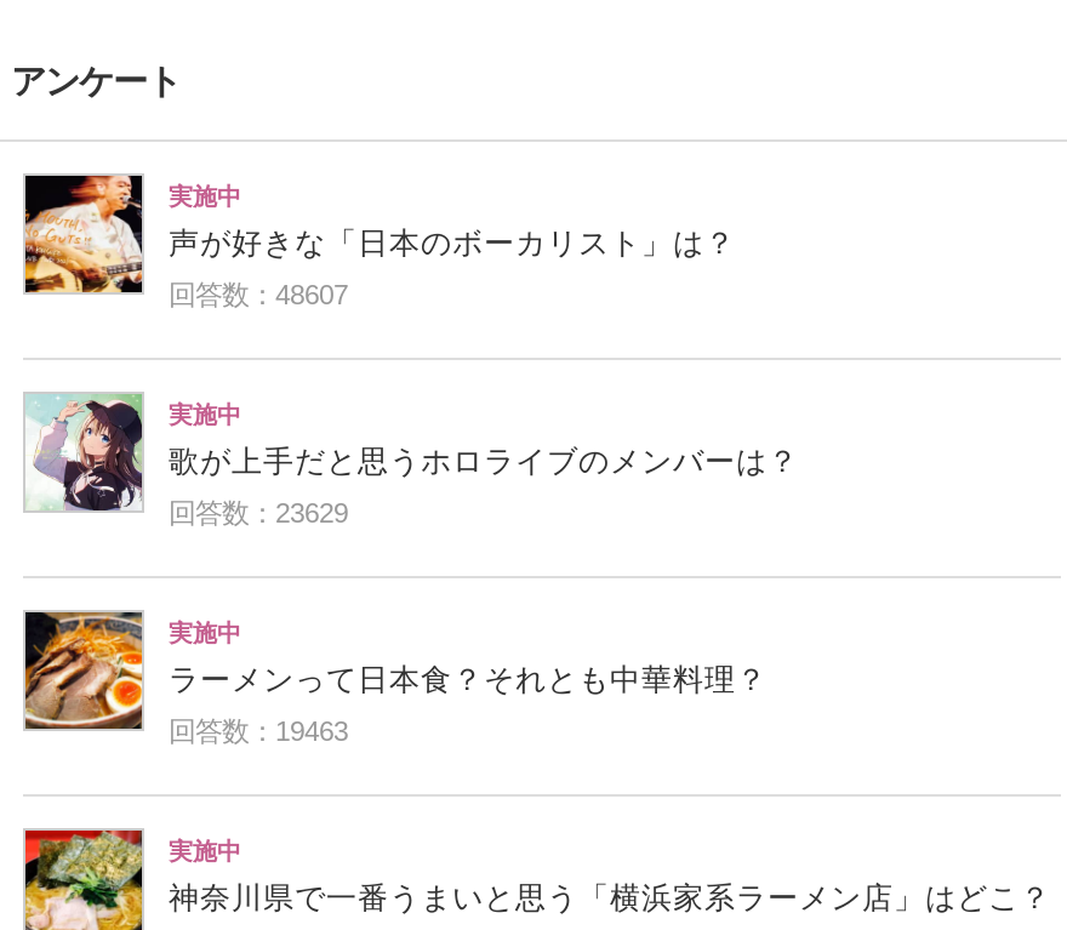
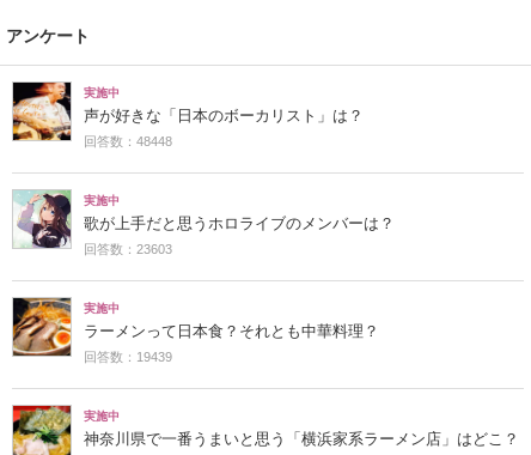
- 回答数：48607
+ 回答数：48448

- 回答数：23629
+ 回答数：23603

- 回答数：19463
+ 回答数：19439
